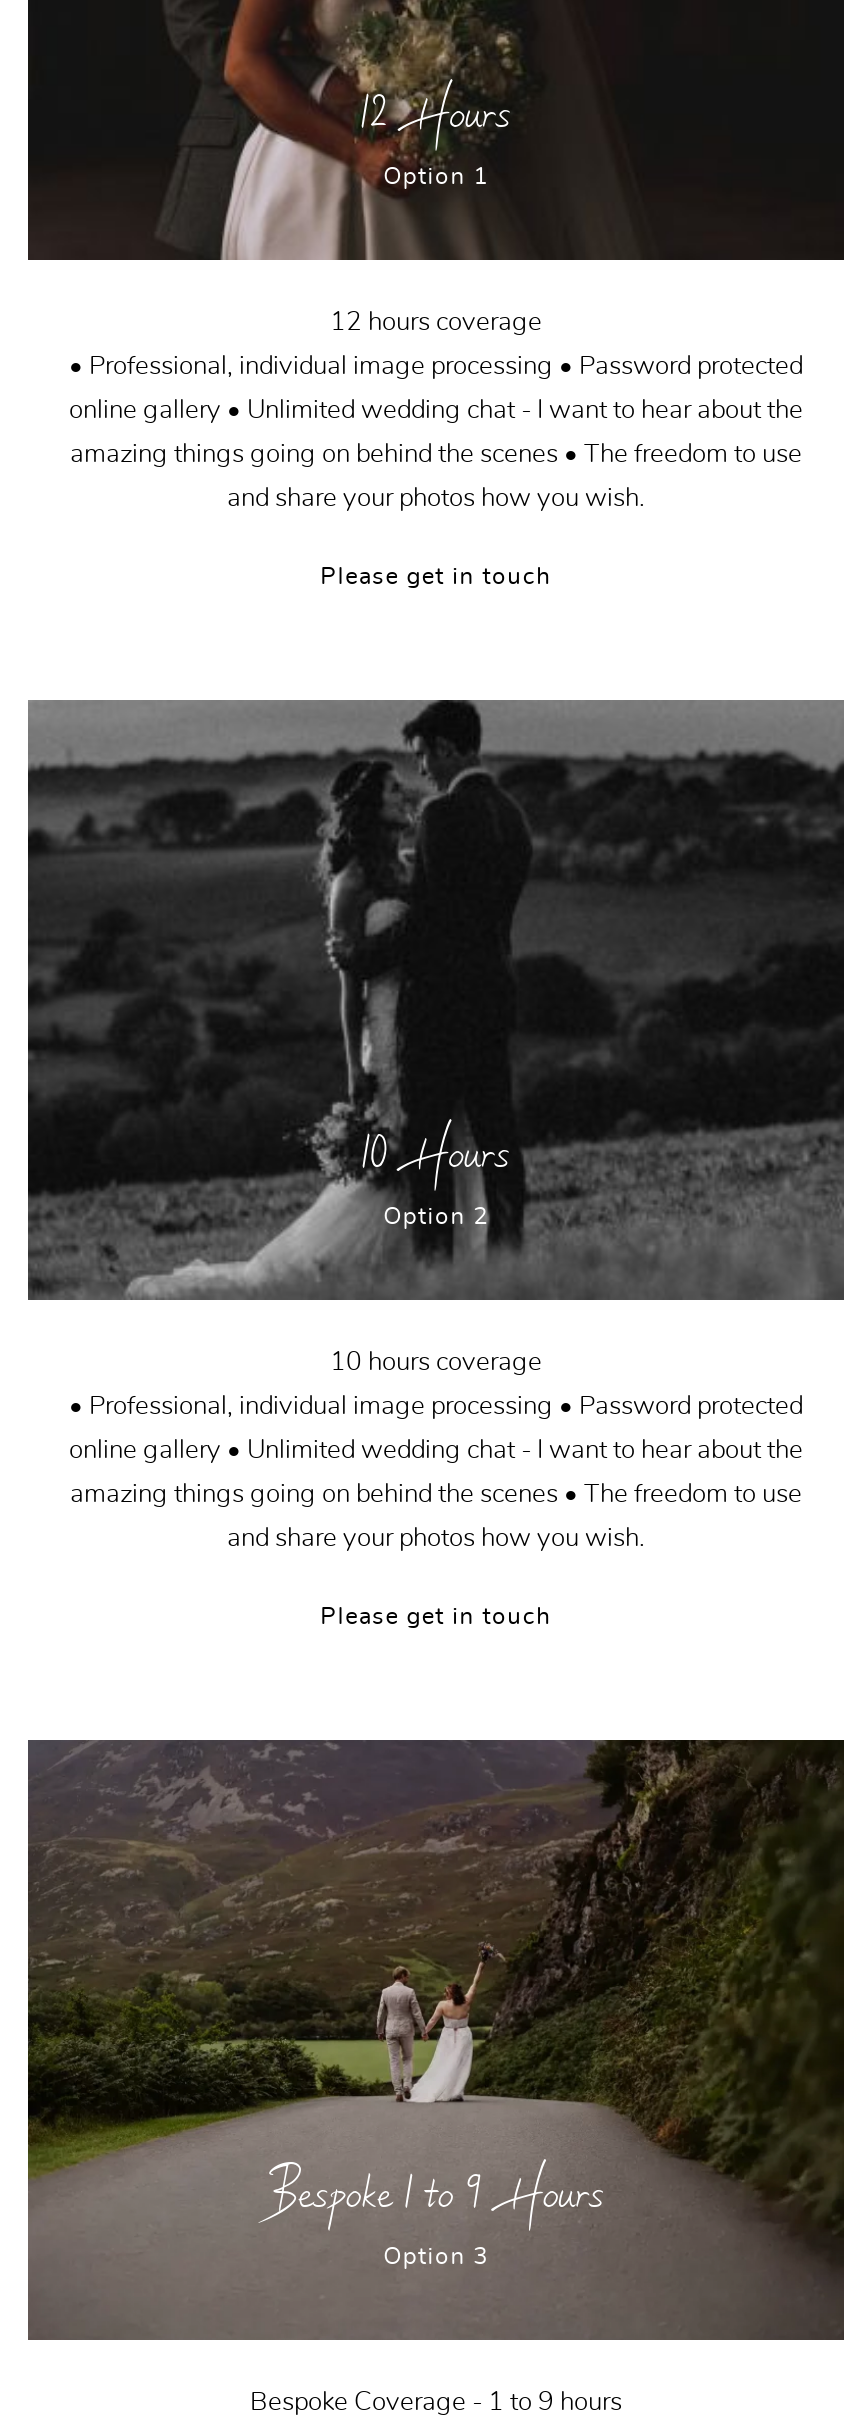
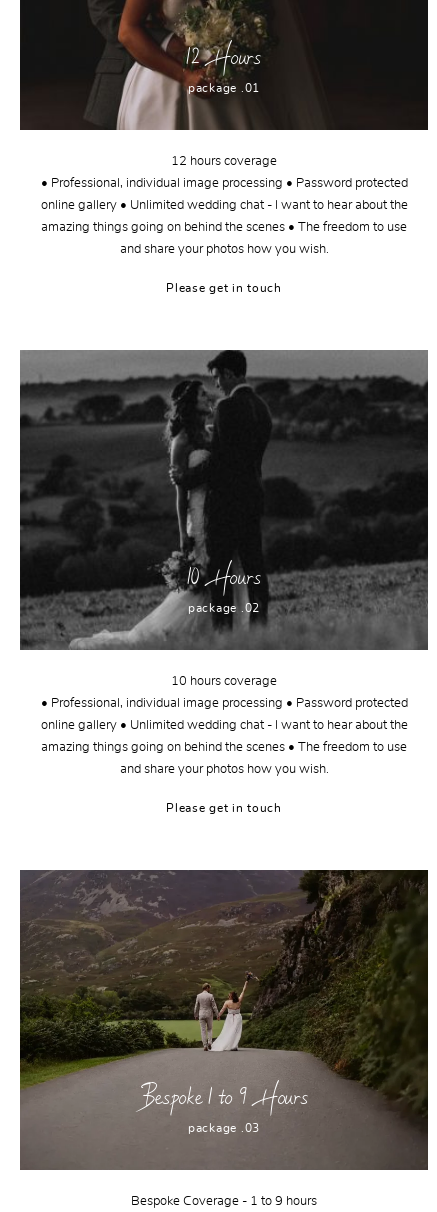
- Option 1
+ package .01

- Option 2
+ package .02

- Option 3
+ package .03
